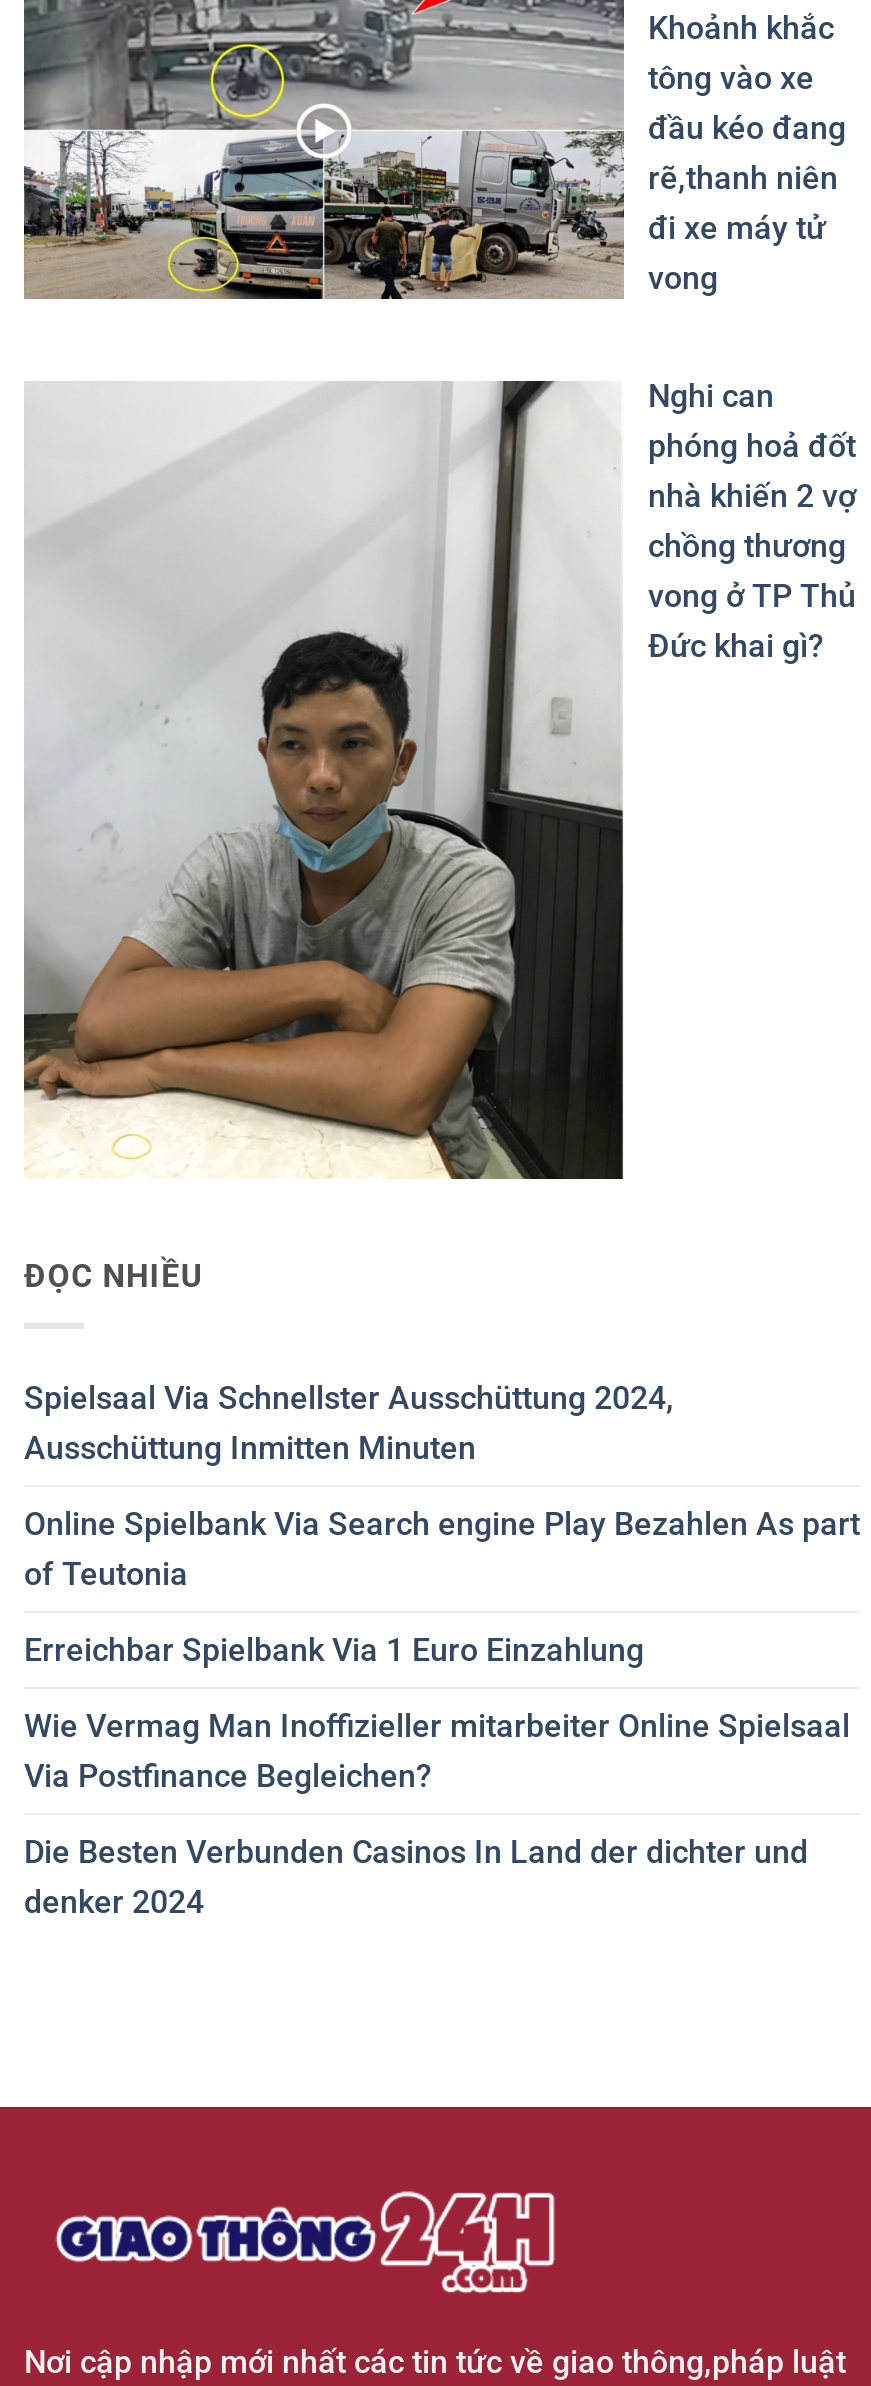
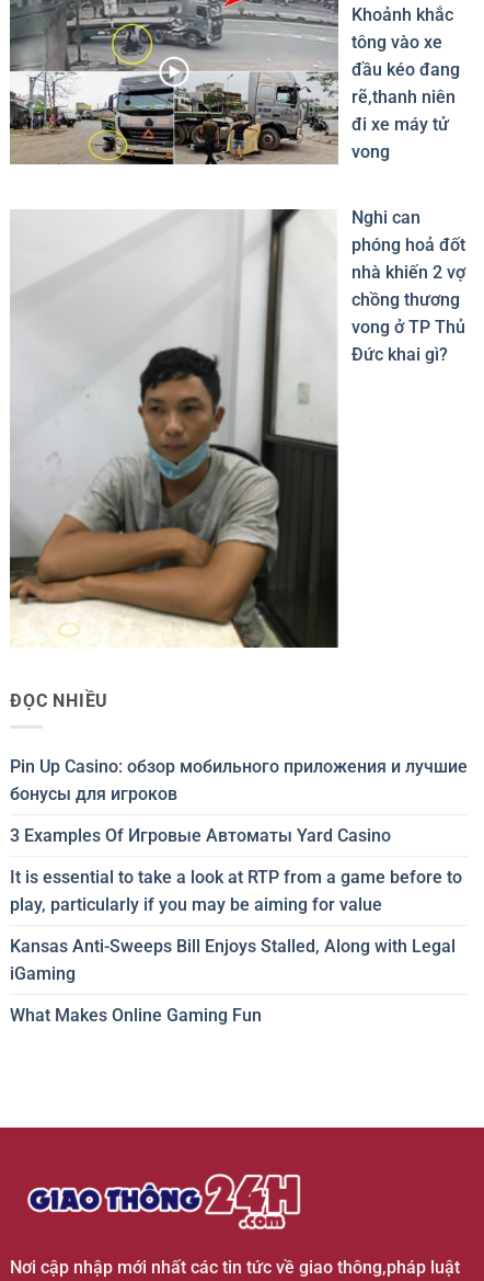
- Spielsaal Via Schnellster Ausschüttung 2024,
- Ausschüttung Inmitten Minuten
+ Pin Up Casino: обзор мобильного приложения и лучшие
+ бонусы для игроков

- Online Spielbank Via Search engine Play Bezahlen As part
- of Teutonia
+ 3 Examples Of Игровые Автоматы Yard Casino

- Erreichbar Spielbank Via 1 Euro Einzahlung
+ It is essential to take a look at RTP from a game before to
+ play, particularly if you may be aiming for value

- Wie Vermag Man Inoffizieller mitarbeiter Online Spielsaal
- Via Postfinance Begleichen?
+ Kansas Anti-Sweeps Bill Enjoys Stalled, Along with Legal
+ iGaming

- Die Besten Verbunden Casinos In Land der dichter und
- denker 2024
+ What Makes Online Gaming Fun
